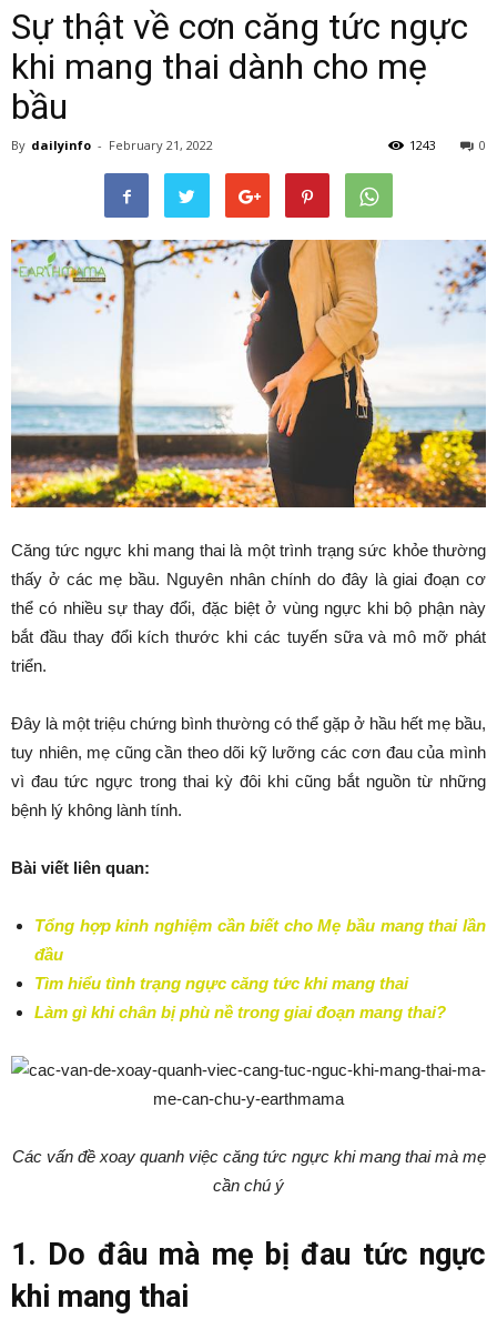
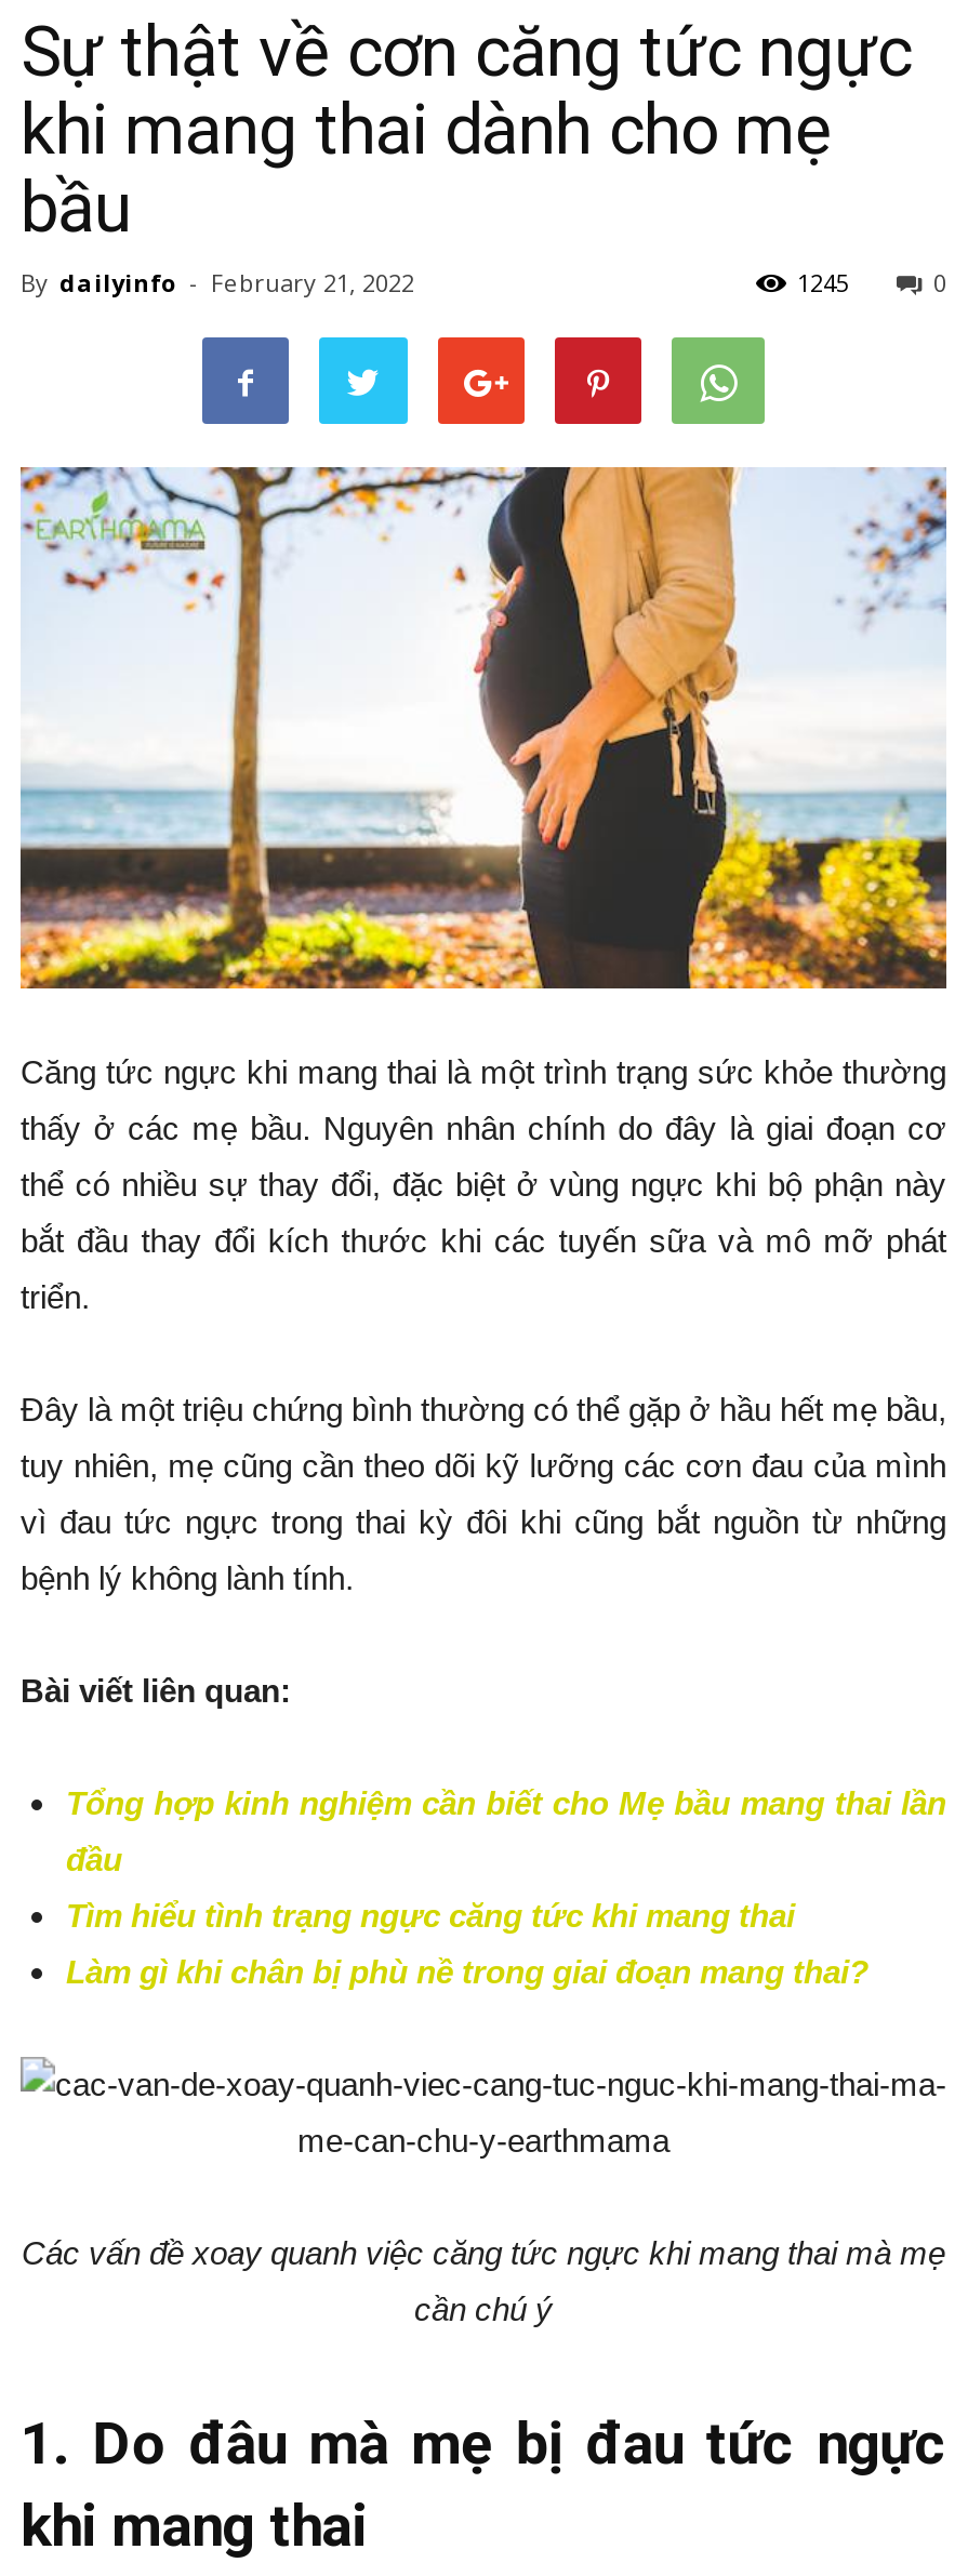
- 1243
+ 1245
